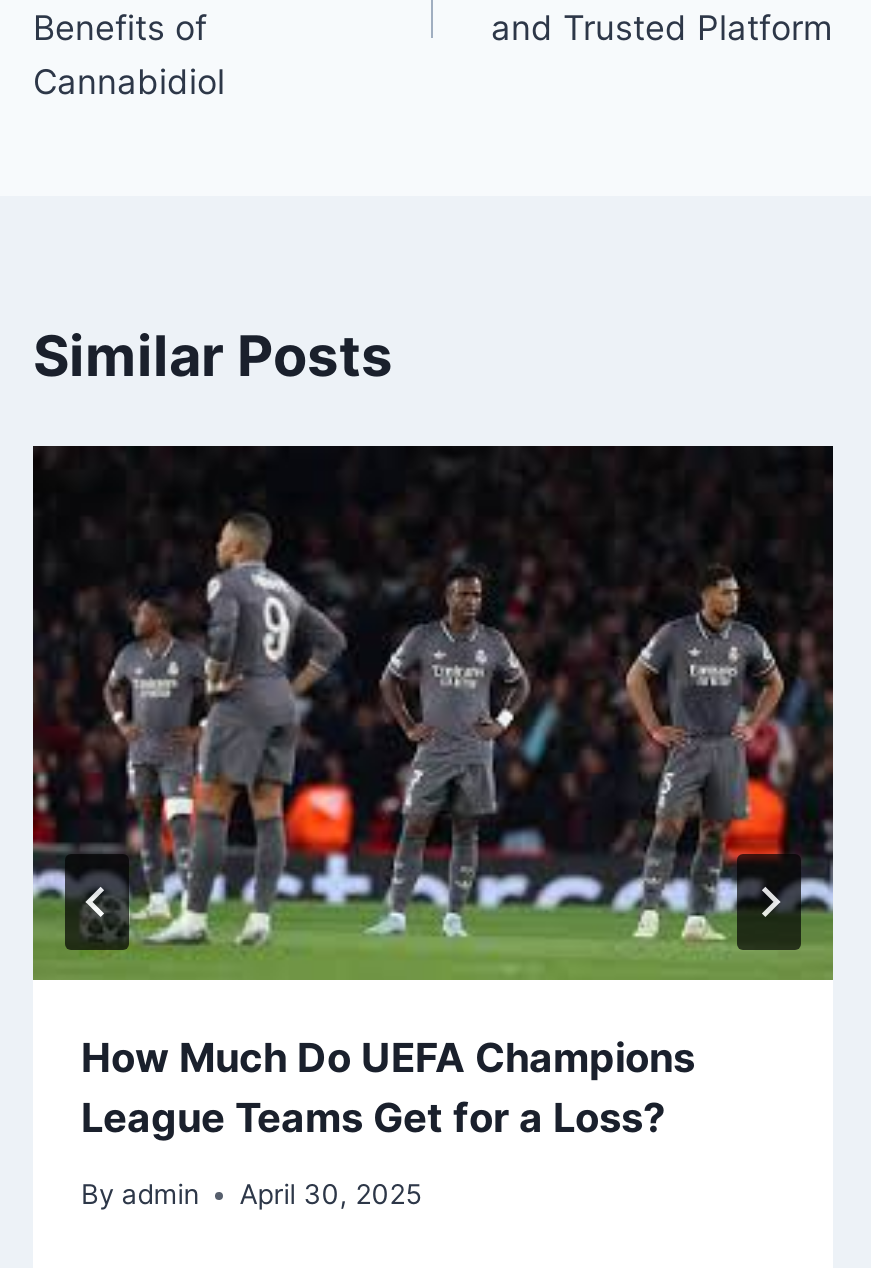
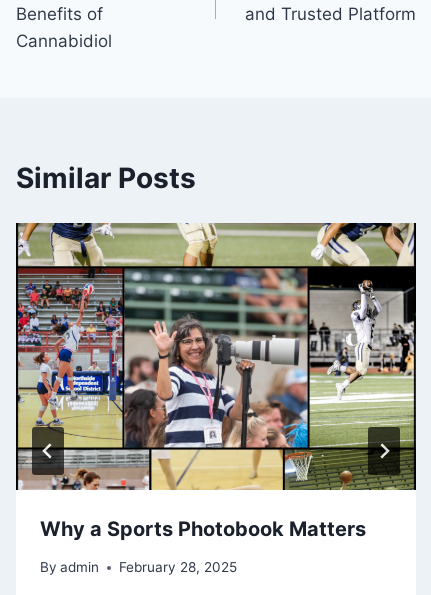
- [image]
- How Much Do UEFA Champions
- League Teams Get for a Loss?
+ [image]
+ Why a Sports Photobook Matters

- By admin April 30, 2025
+ By admin February 28, 2025
